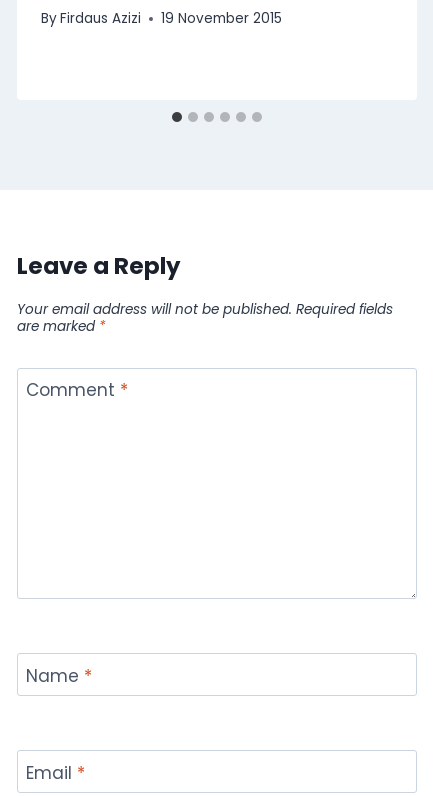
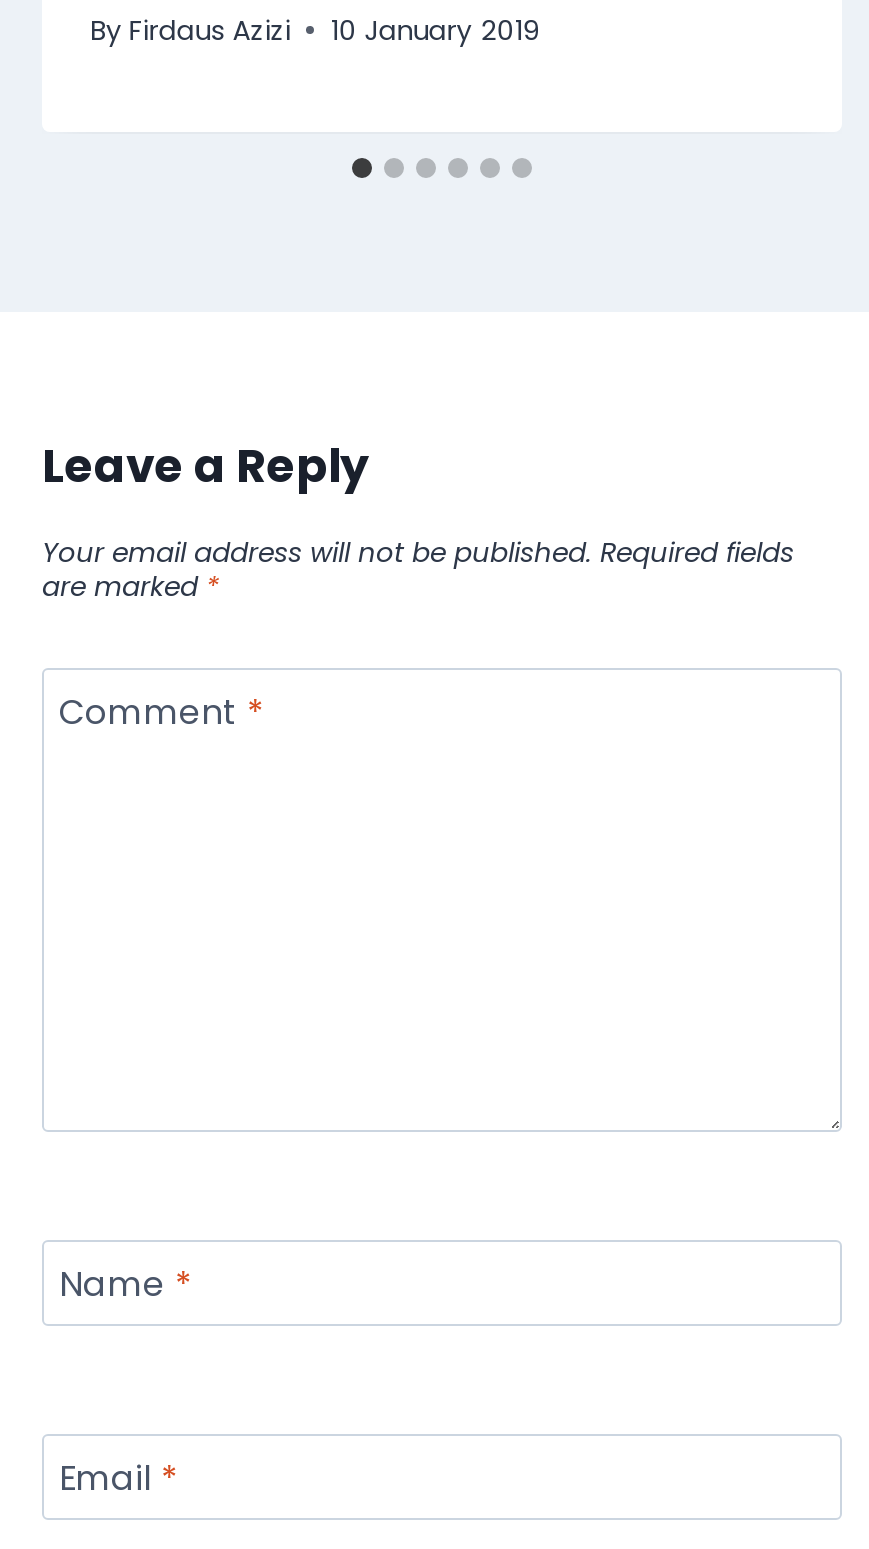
- By Firdaus Azizi 19 November 2015
+ By Firdaus Azizi 10 January 2019
